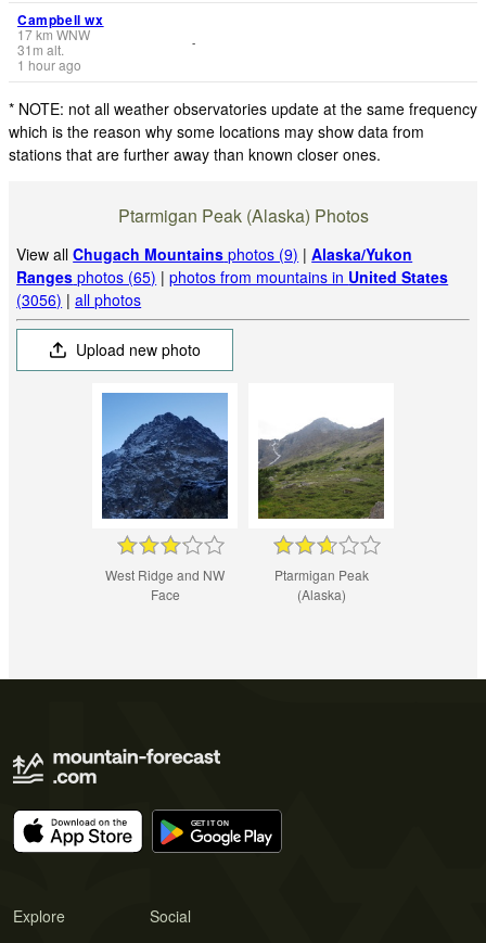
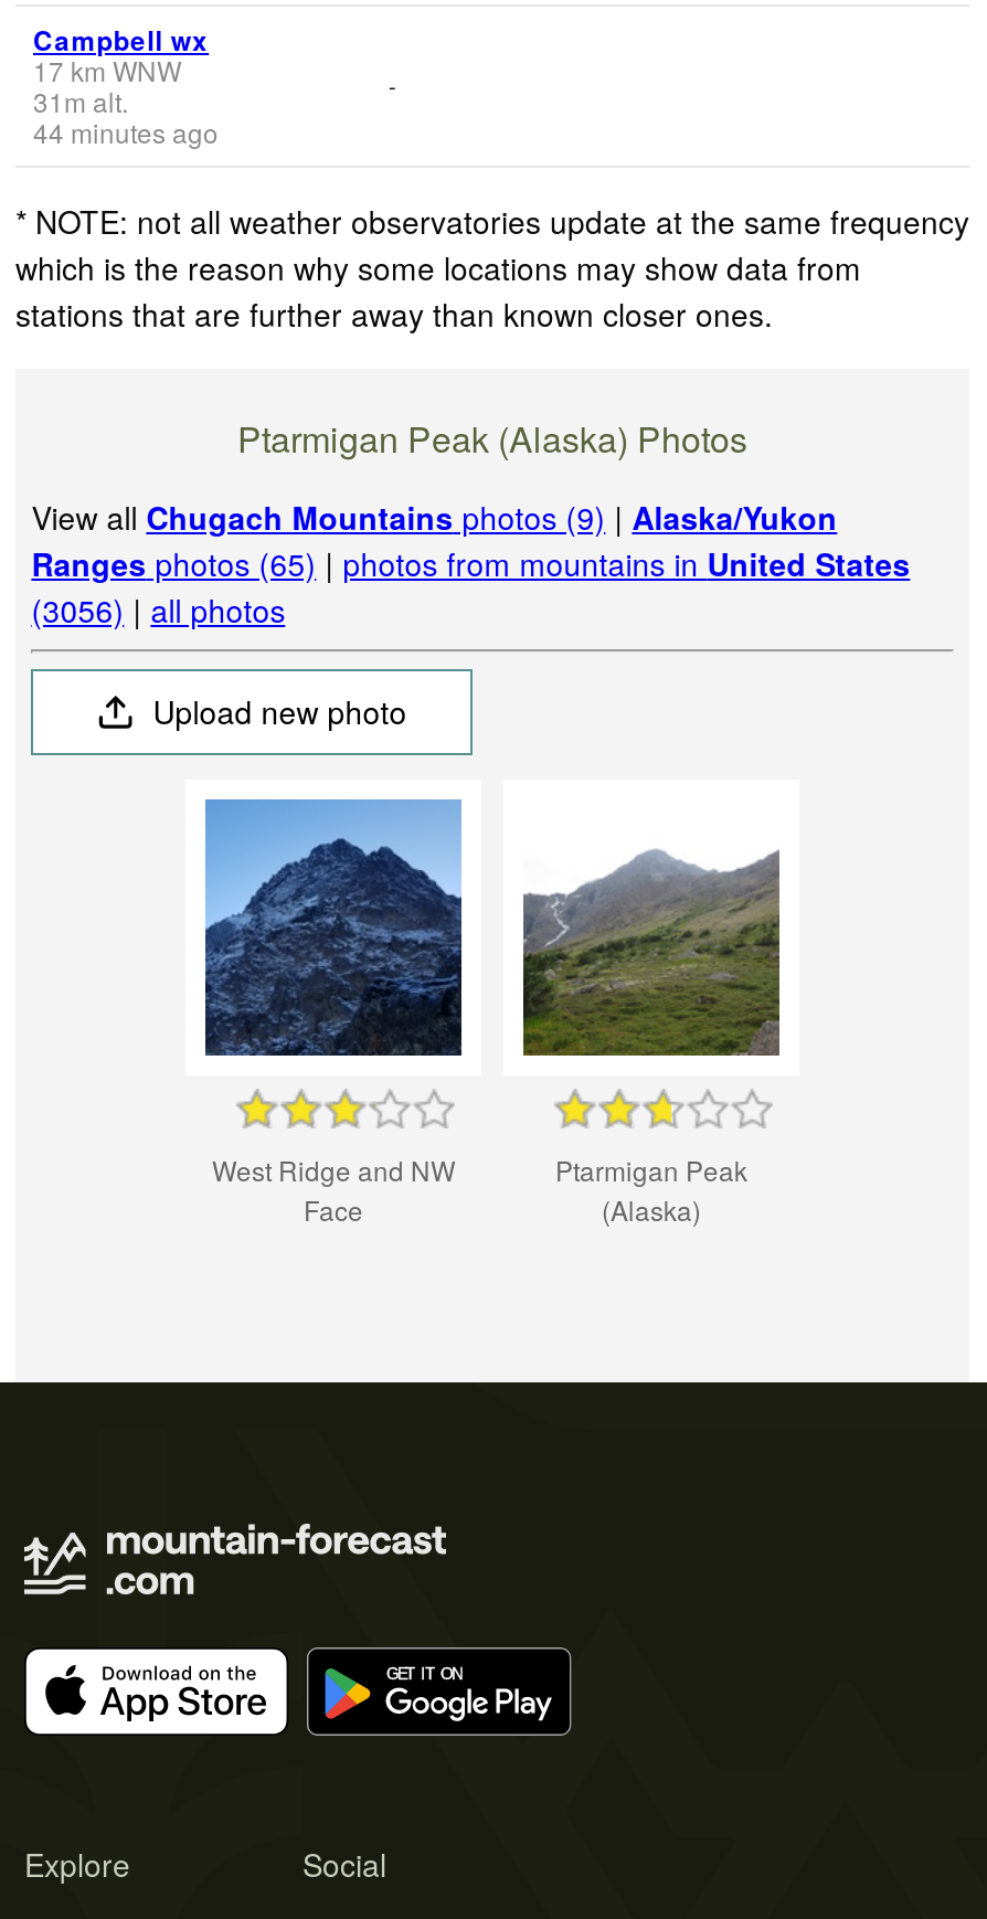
- 1 hour ago
+ 44 minutes ago
